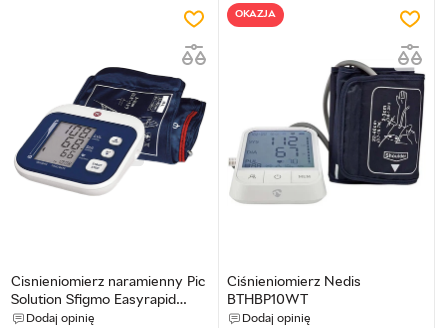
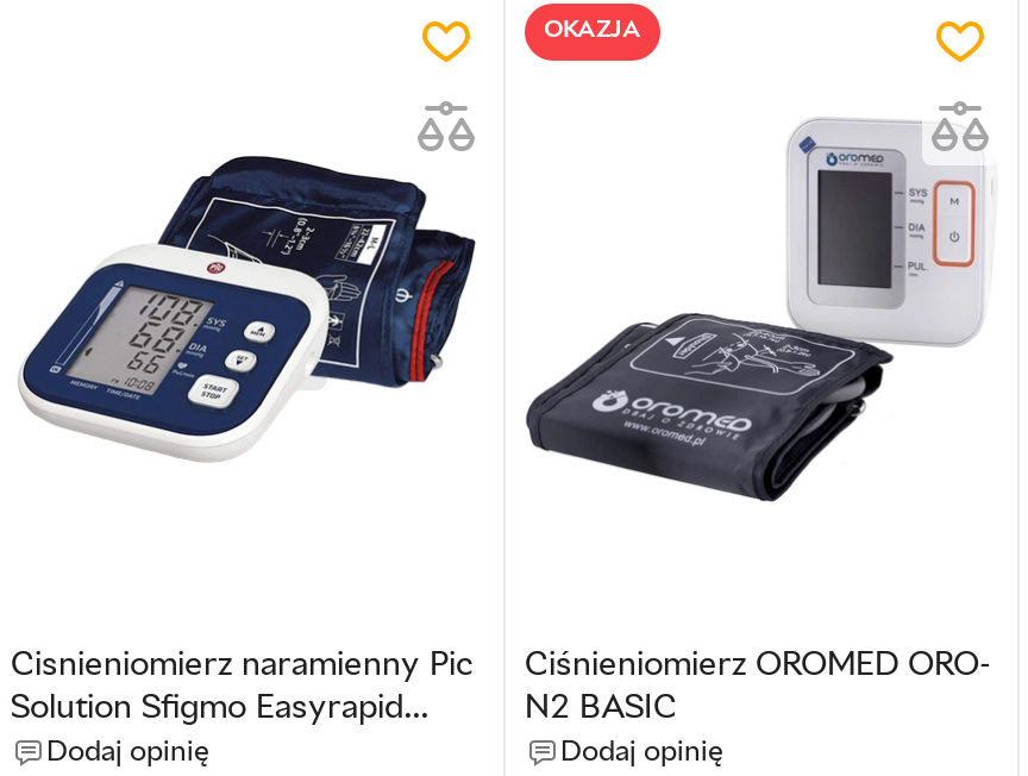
- [image]
+ [image]

- Ciśnieniomierz Nedis
- BTHBP10WT
+ Ciśnieniomierz OROMED ORO-
+ N2 BASIC
